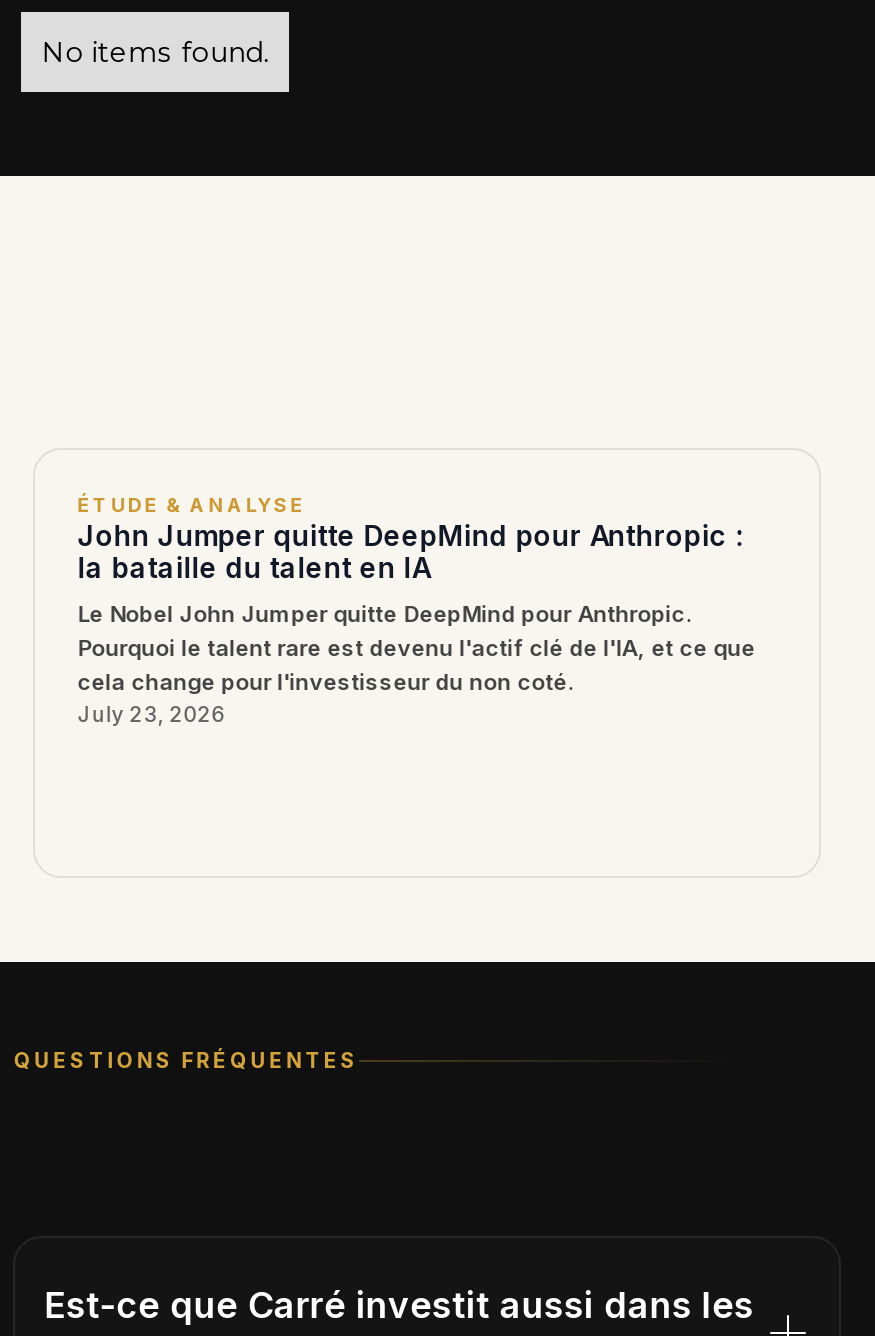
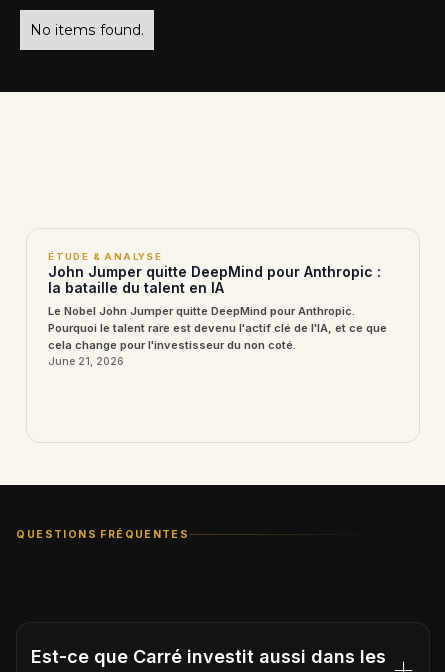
- July 23, 2026
+ June 21, 2026
